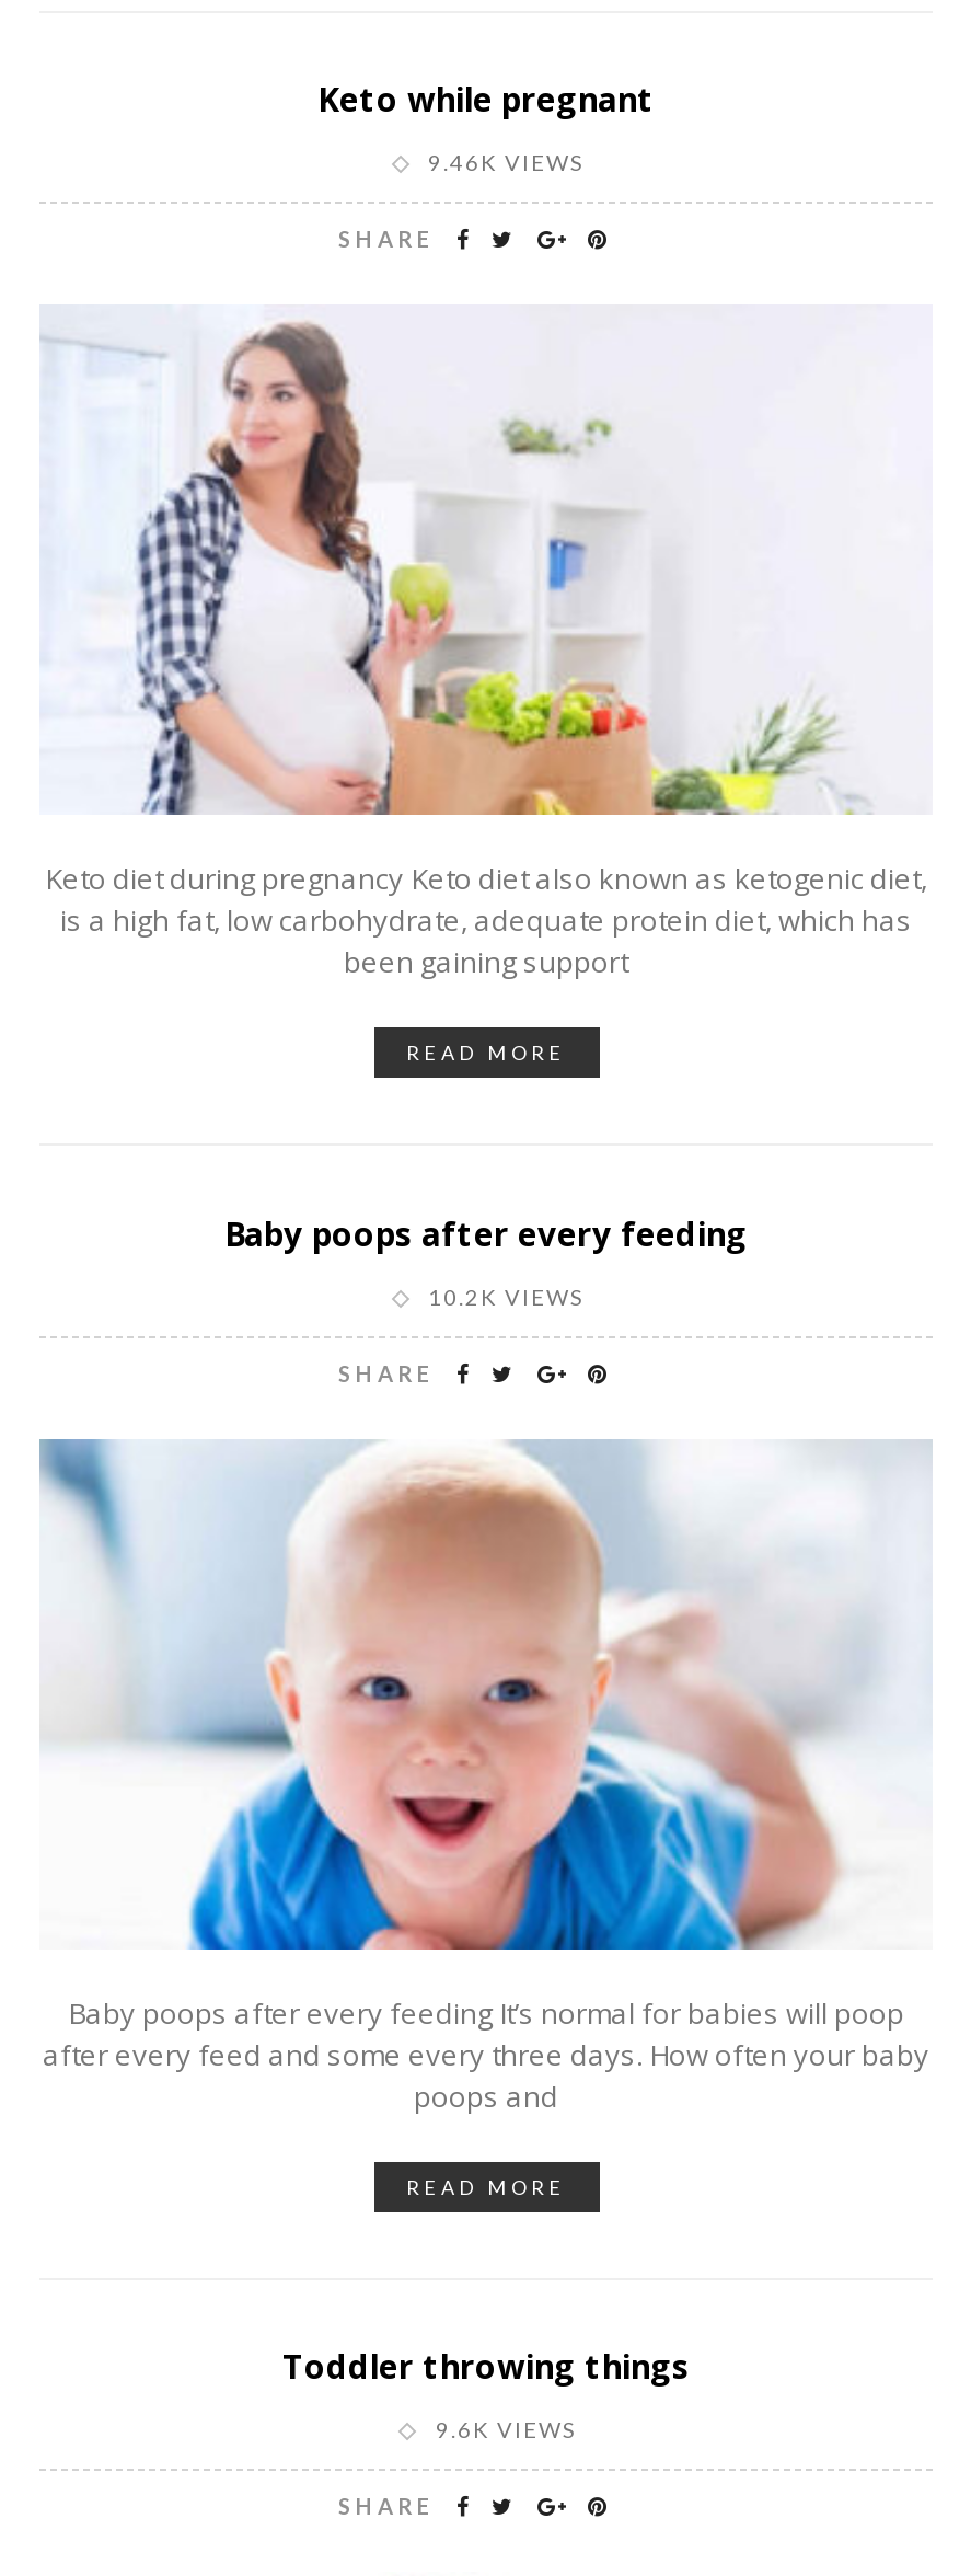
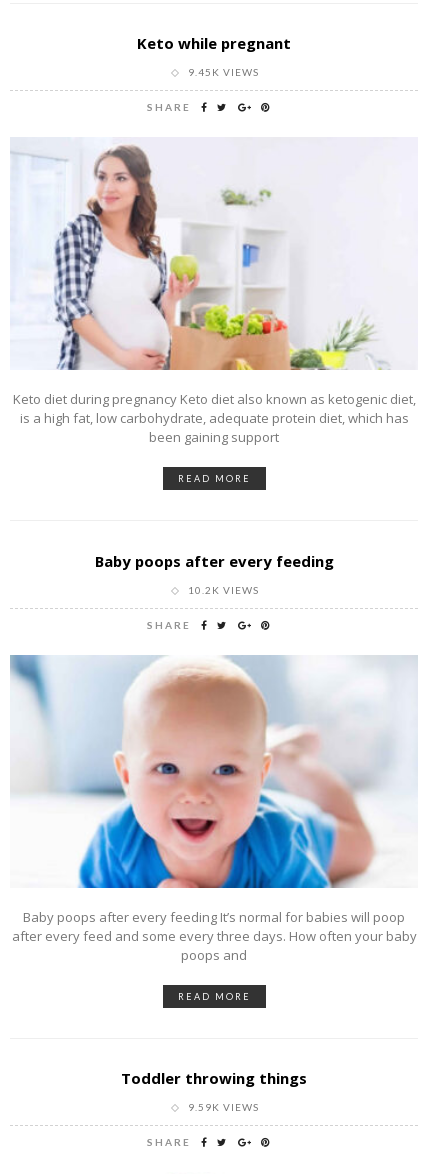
- 9.46K VIEWS
+ 9.45K VIEWS

- 9.6K VIEWS
+ 9.59K VIEWS
